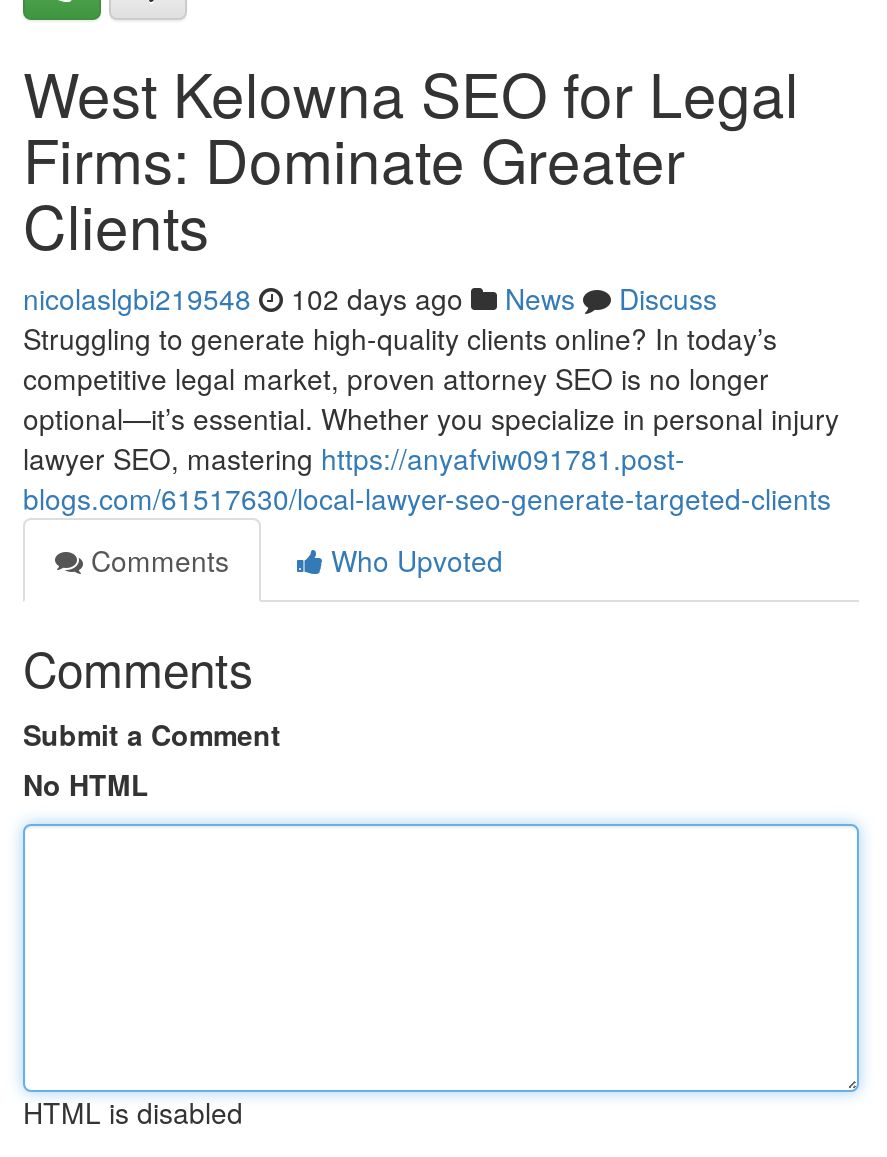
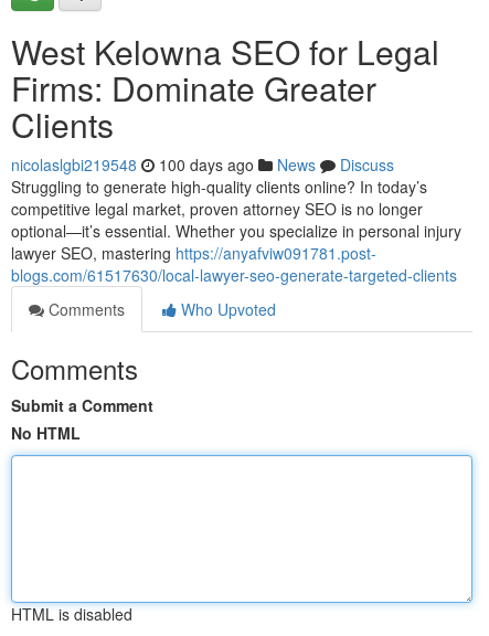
- nicolaslgbi219548 102 days ago News Discuss
+ nicolaslgbi219548 100 days ago News Discuss
